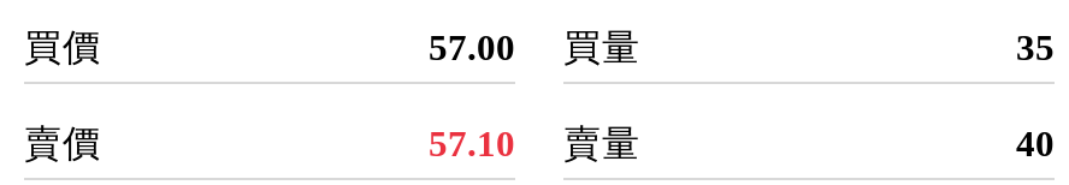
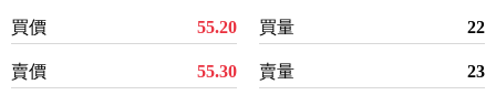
- 57.00 買量
+ 55.20 買量

- 35
+ 22

- 57.10
+ 55.30

- 40
+ 23
